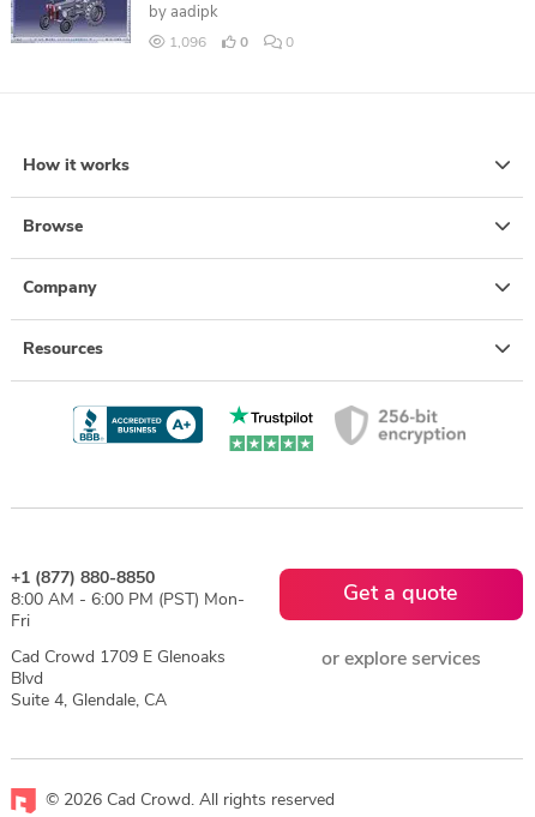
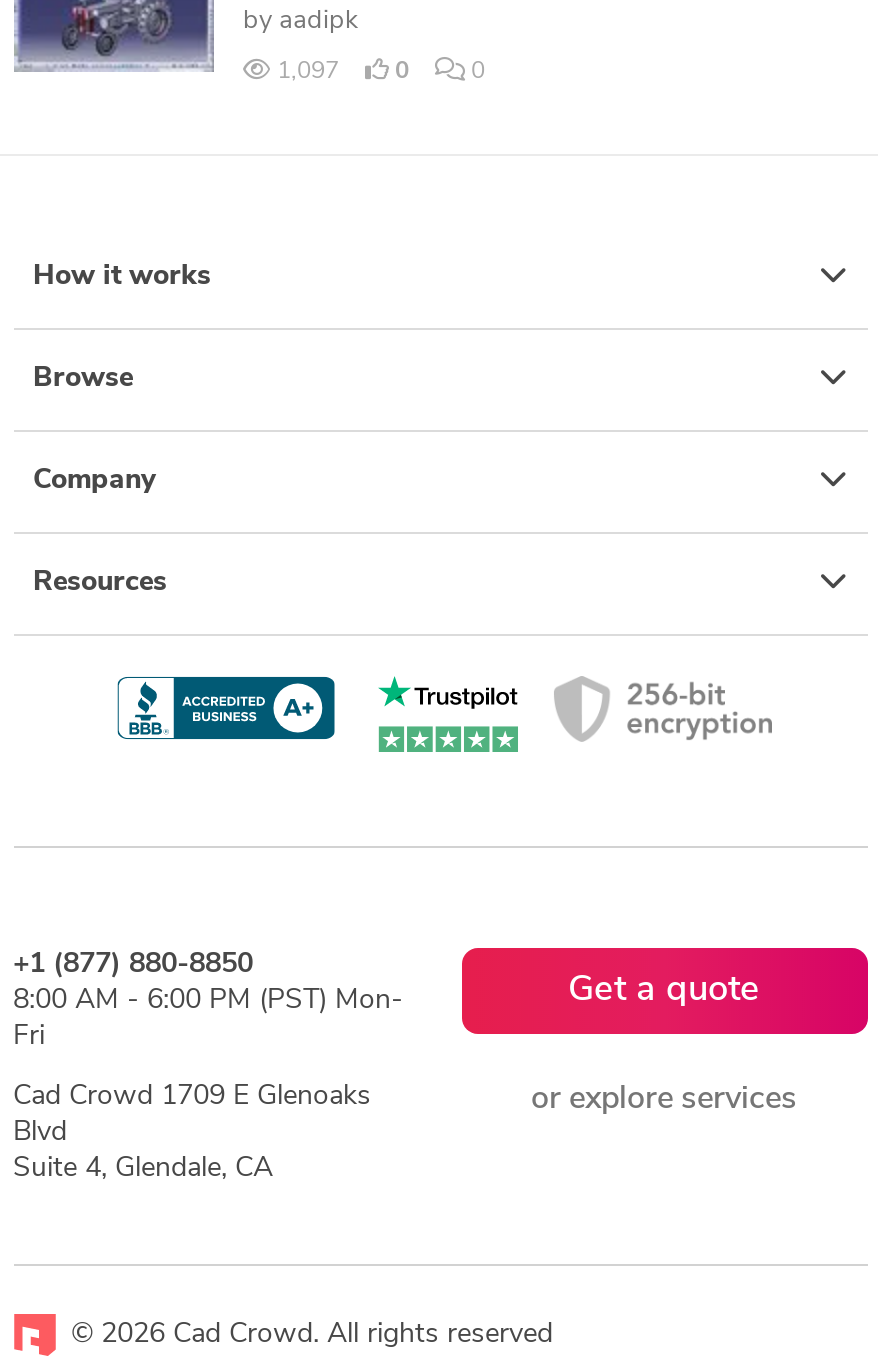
- 1,096
+ 1,097
